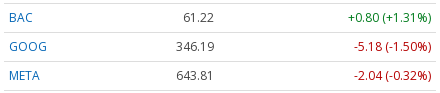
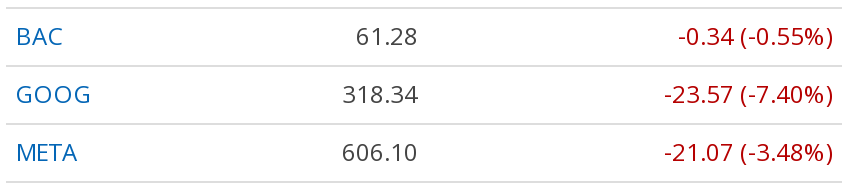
- 61.22
+ 61.28

- +0.80 (+1.31%)
+ -0.34 (-0.55%)

- 346.19
+ 318.34

- -5.18 (-1.50%)
+ -23.57 (-7.40%)

- 643.81
+ 606.10

- -2.04 (-0.32%)
+ -21.07 (-3.48%)
